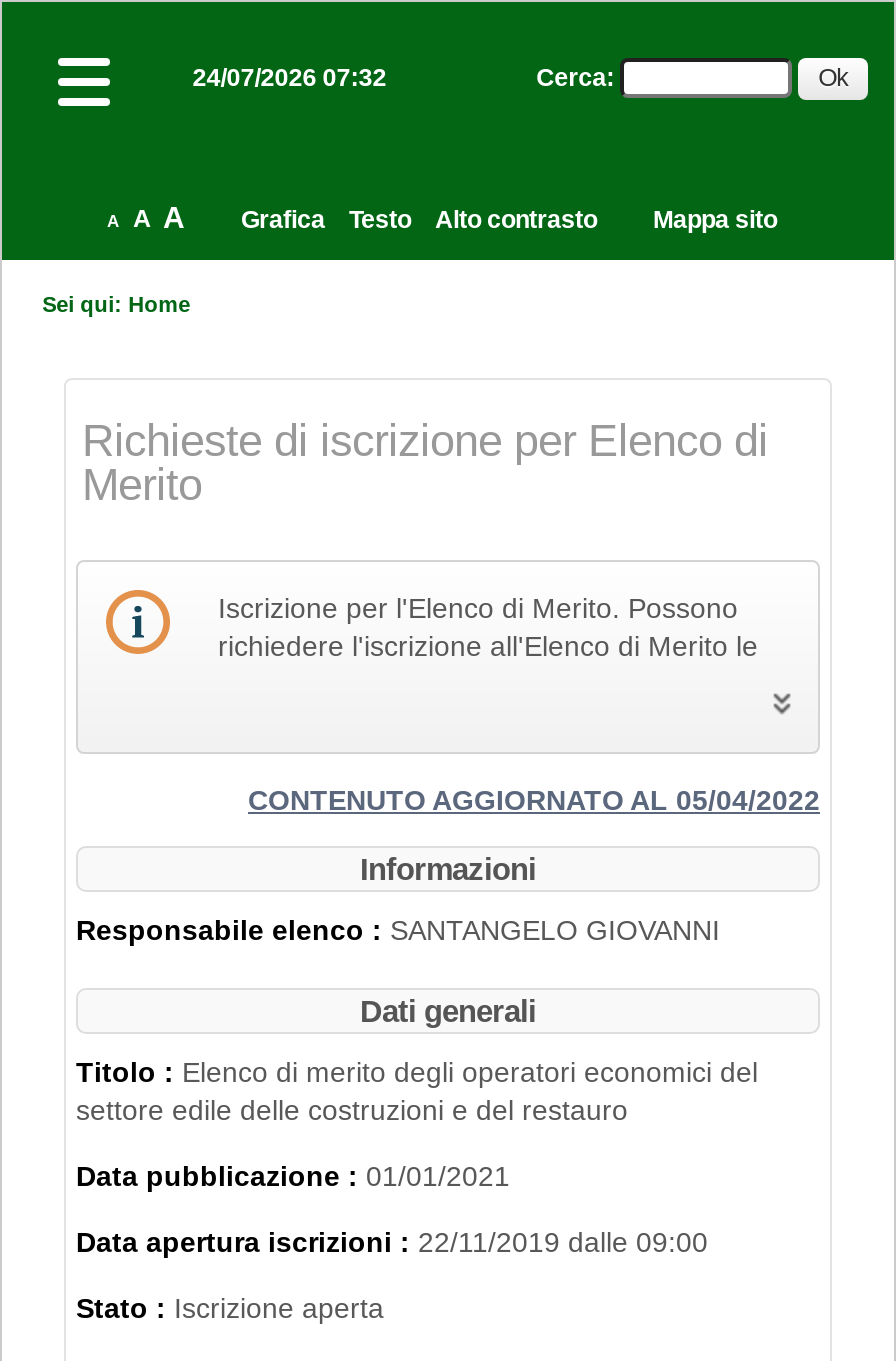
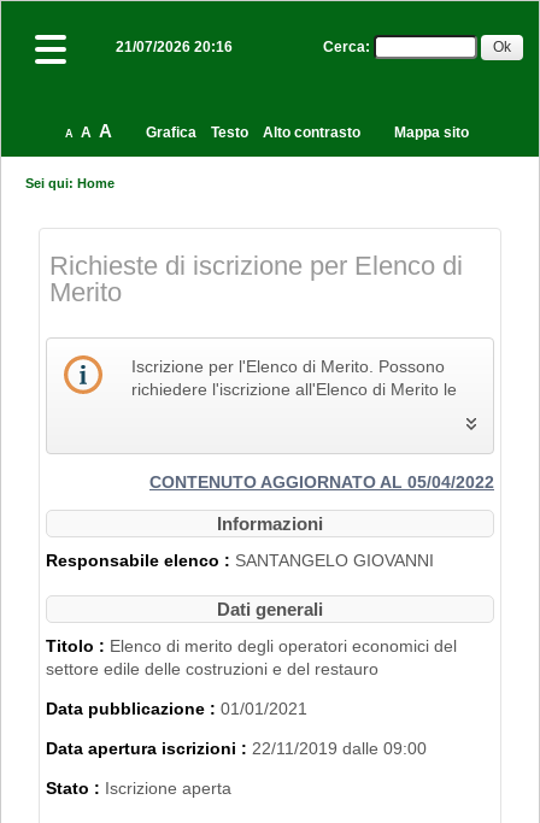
- 24/07/2026 07:32
+ 21/07/2026 20:16
